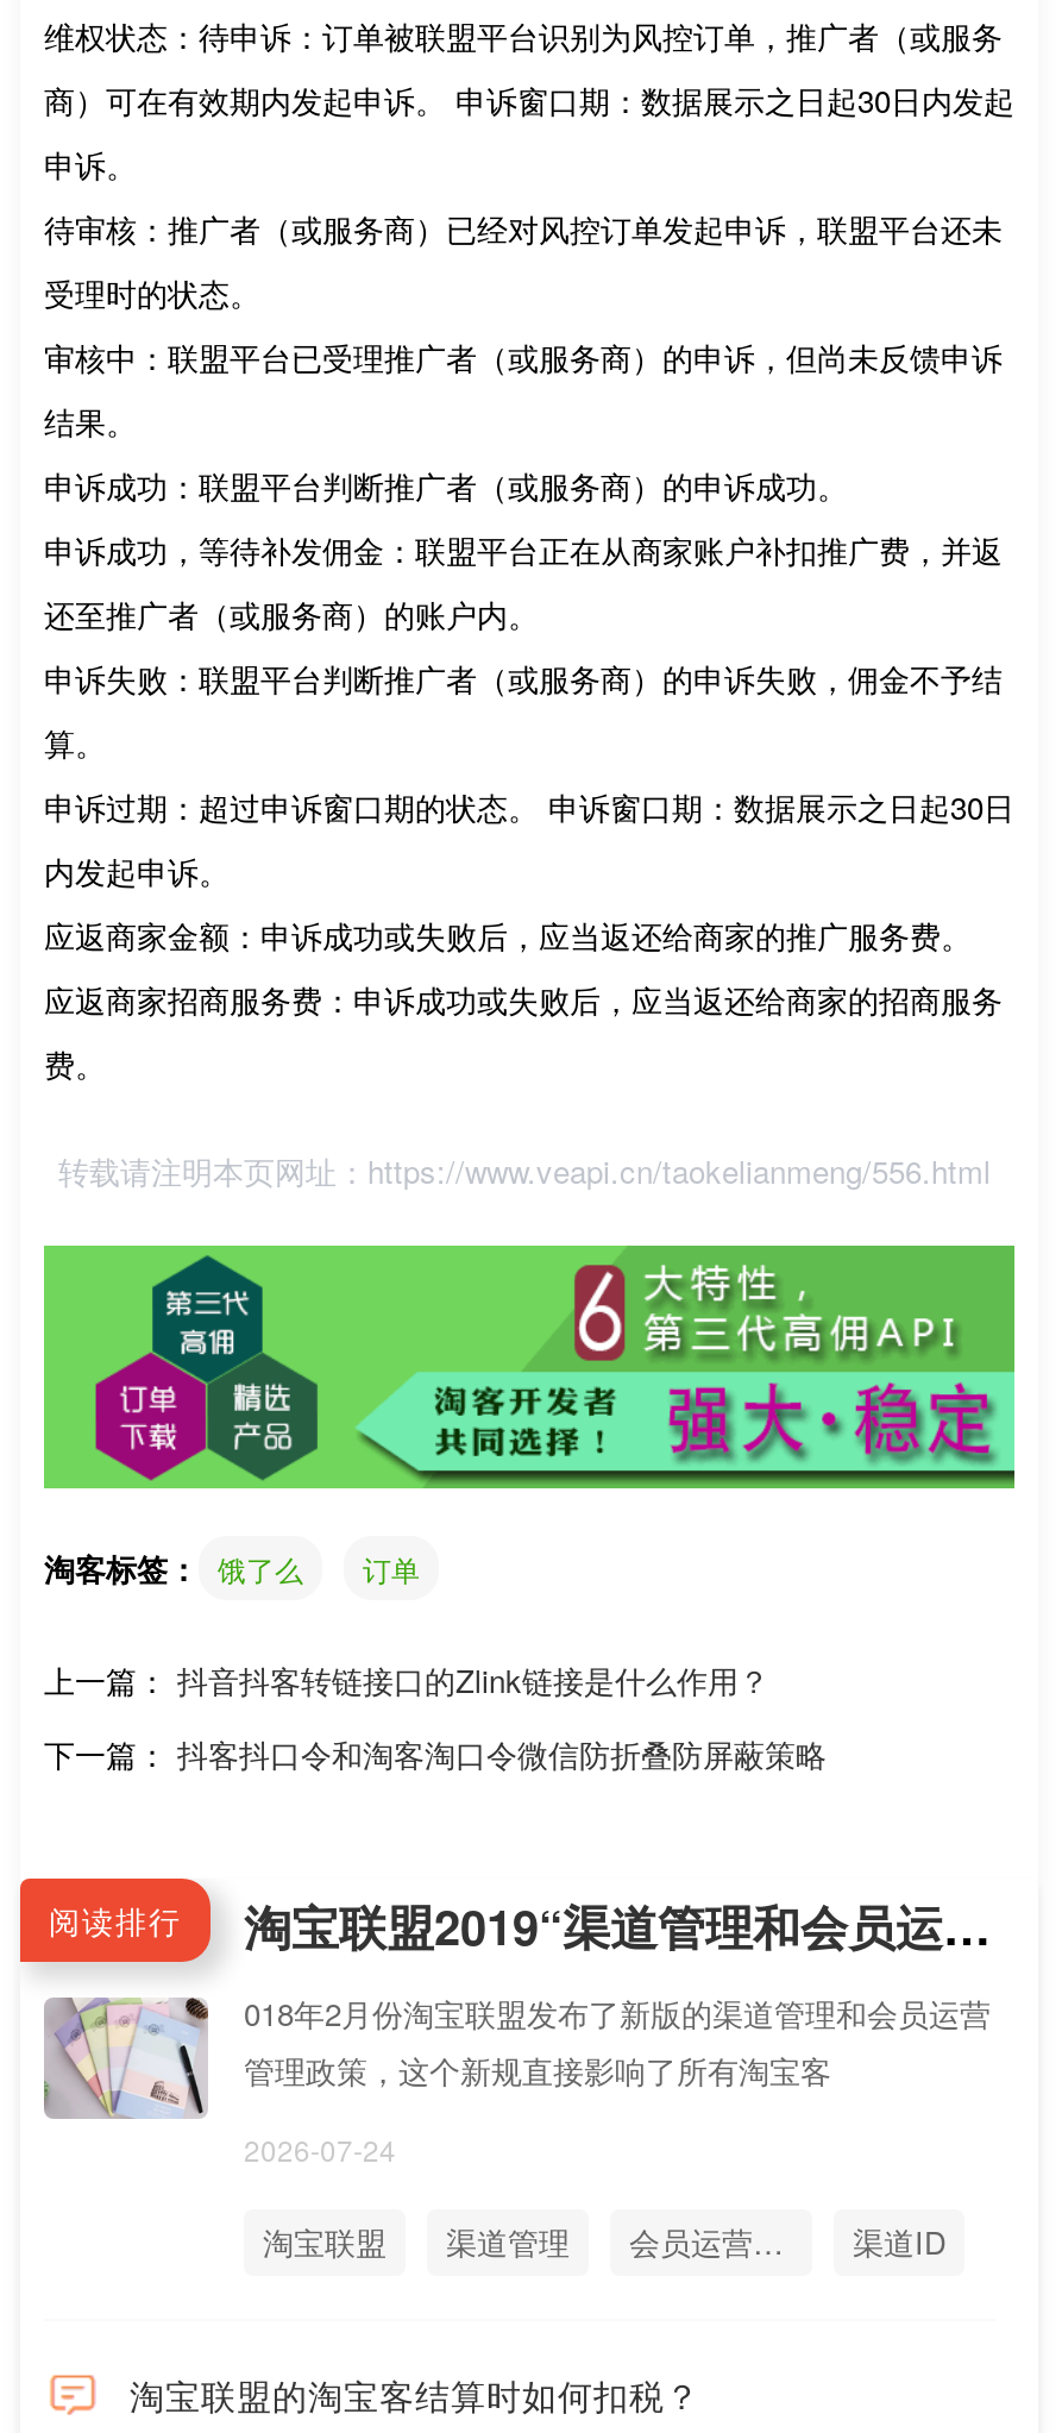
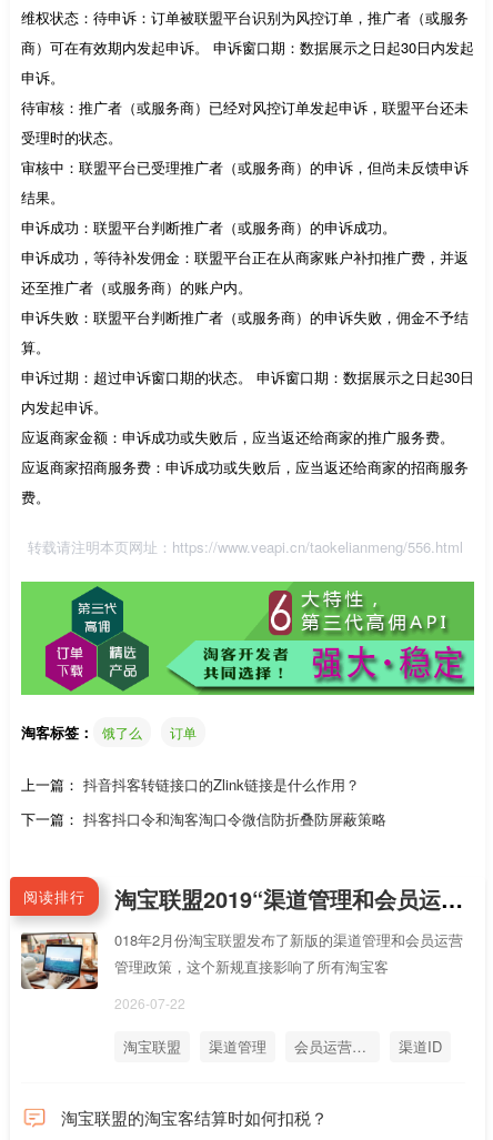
- [image]
- 2026-07-24
+ [image]
+ 2026-07-22
